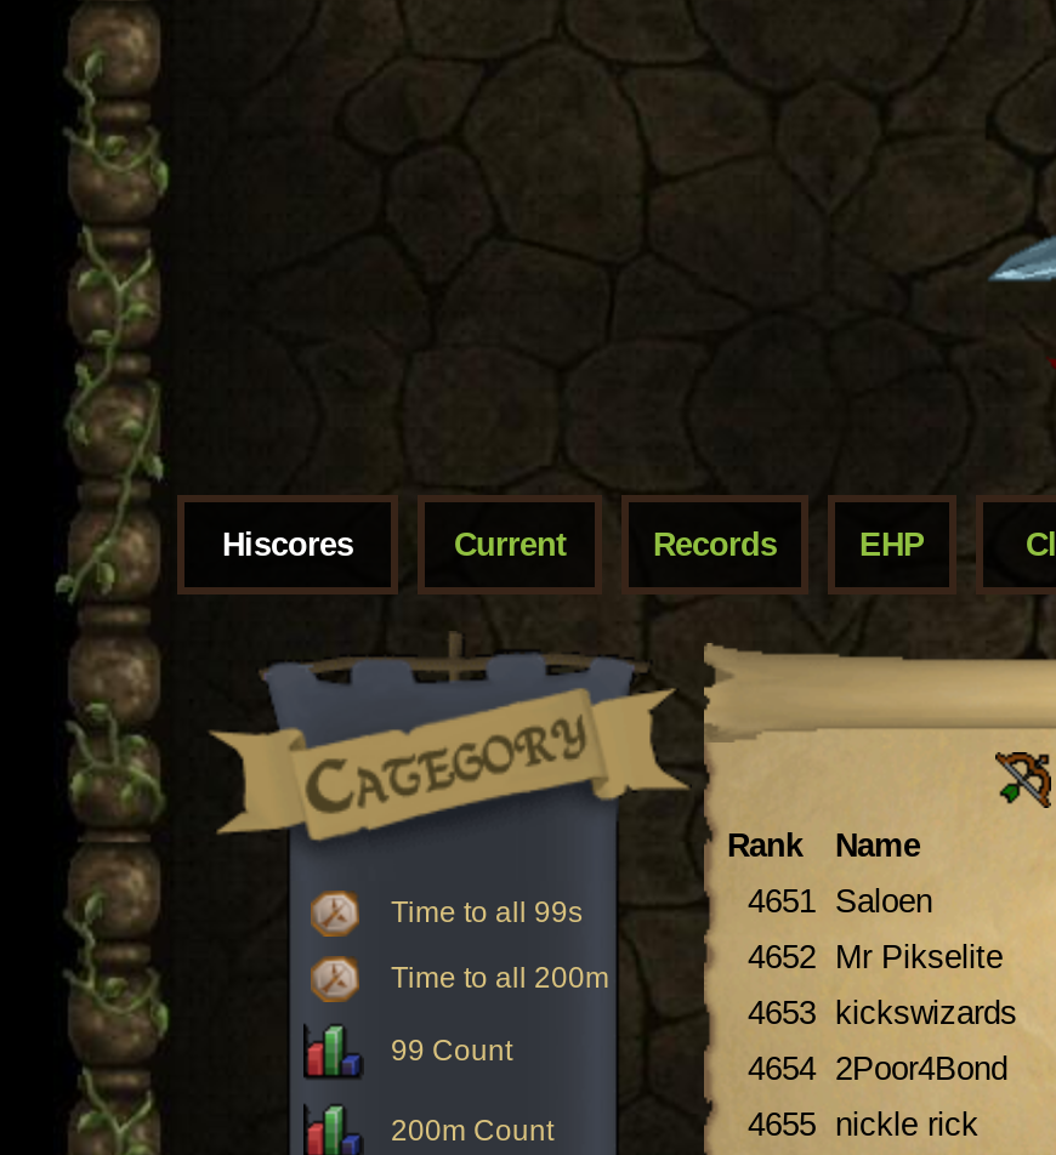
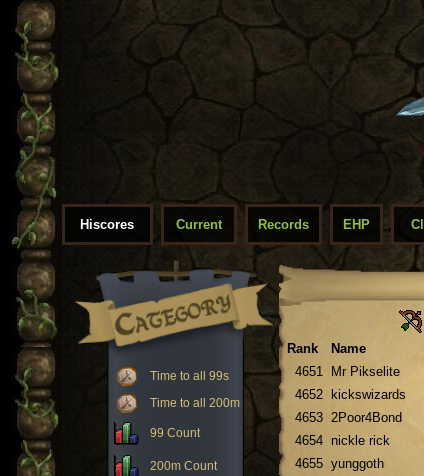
- 4651 Saloen
+ 4651 Mr Pikselite

- 4652 Mr Pikselite
+ 4652 kickswizards

- 4653 kickswizards
+ 4653 2Poor4Bond

- 4654 2Poor4Bond
+ 4654 nickle rick

- 4655 nickle rick
+ 4655 yunggoth
